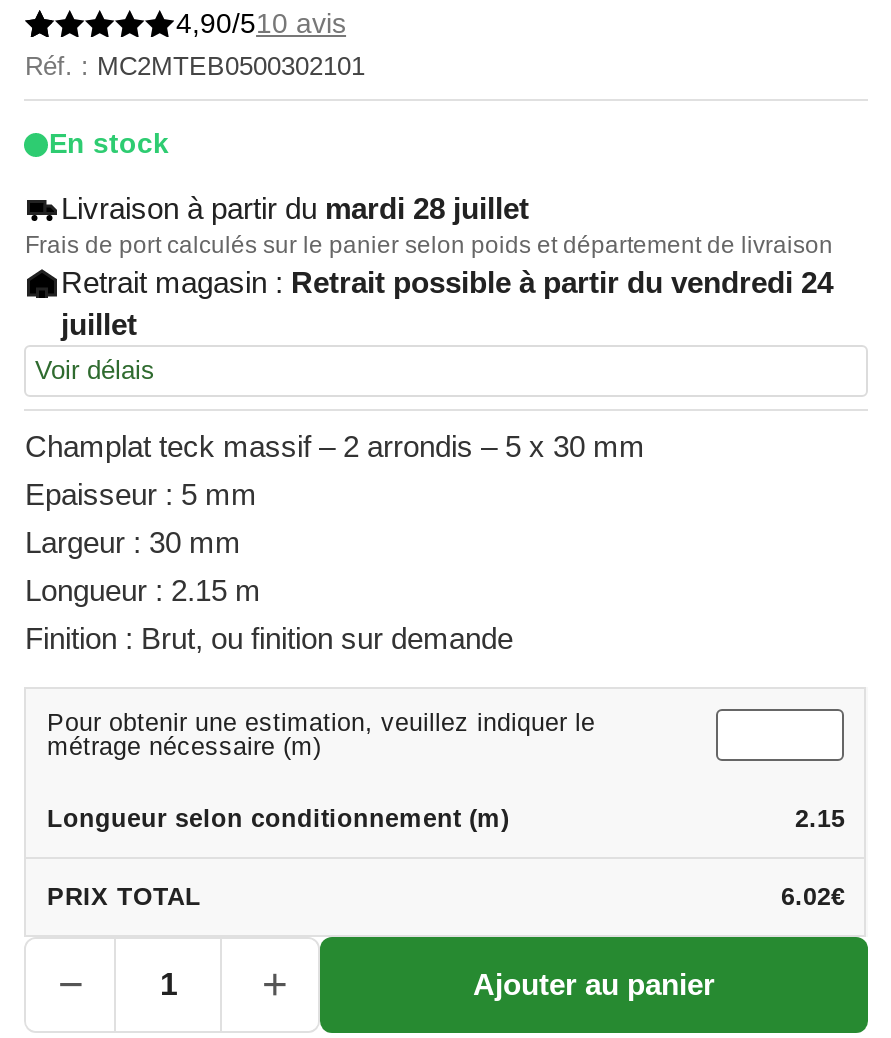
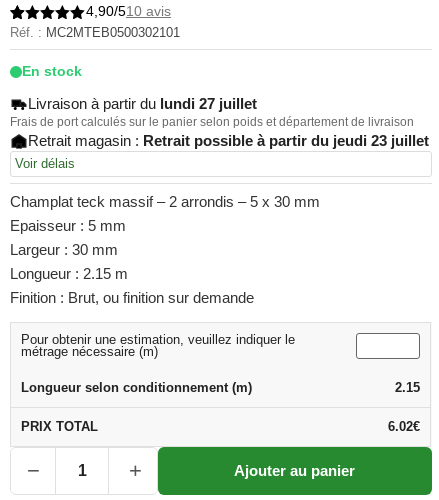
- Livraison à partir du mardi 28 juillet
+ Livraison à partir du lundi 27 juillet

- Retrait magasin : Retrait possible à partir du vendredi 24
- juillet
+ Retrait magasin : Retrait possible à partir du jeudi 23 juillet
